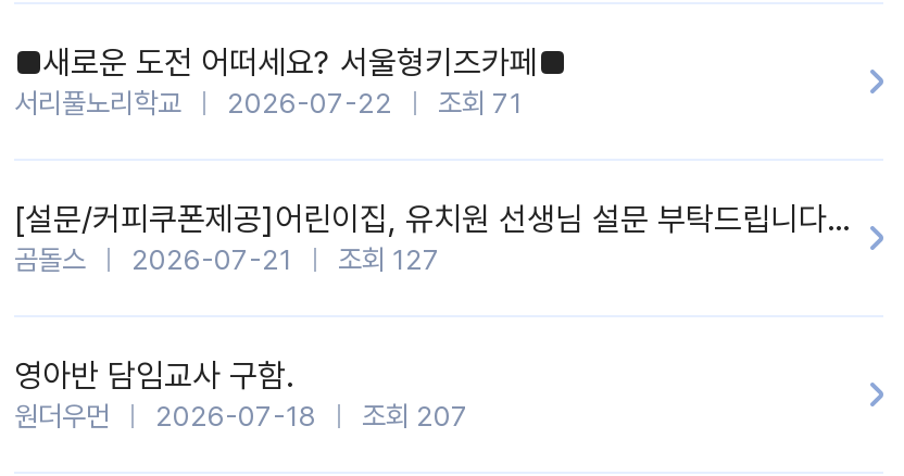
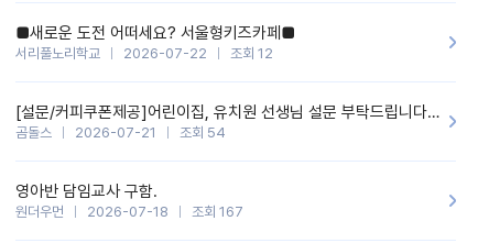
- 서리풀노리학교 2026-07-22 조회 71
+ 서리풀노리학교 2026-07-22 조회 12

- 곰돌스 2026-07-21 조회 127
+ 곰돌스 2026-07-21 조회 54

- 원더우먼 2026-07-18 조회 207
+ 원더우먼 2026-07-18 조회 167
